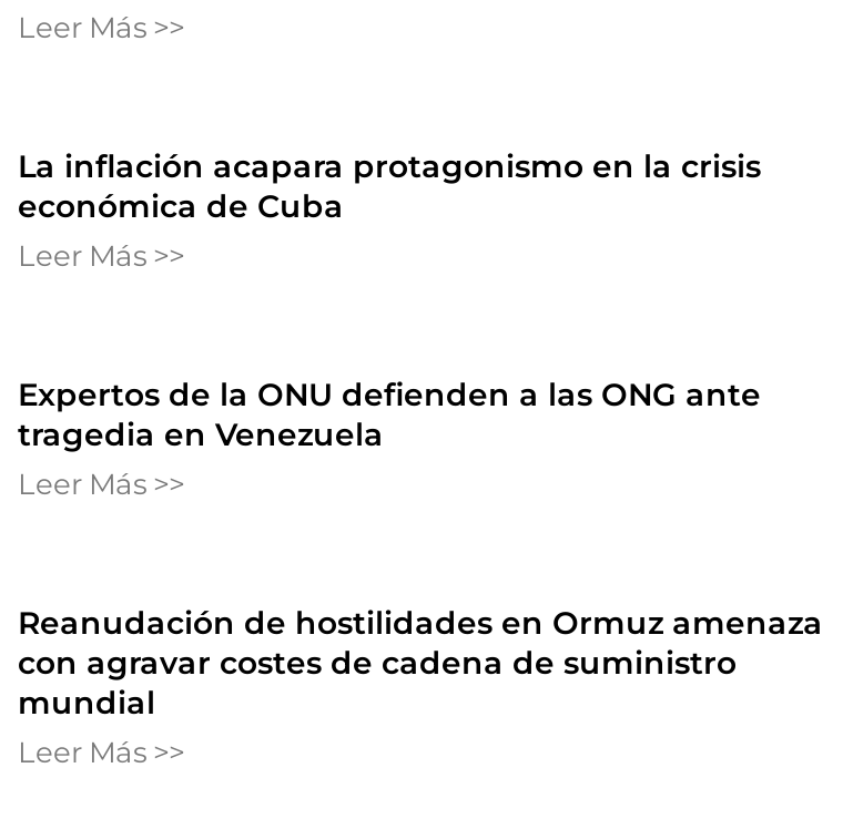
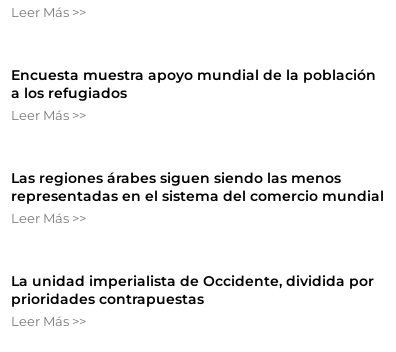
- La inflación acapara protagonismo en la crisis
- económica de Cuba
+ Encuesta muestra apoyo mundial de la población
+ a los refugiados

- Expertos de la ONU defienden a las ONG ante
- tragedia en Venezuela
+ Las regiones árabes siguen siendo las menos
+ representadas en el sistema del comercio mundial

- Reanudación de hostilidades en Ormuz amenaza
- con agravar costes de cadena de suministro
- mundial
+ La unidad imperialista de Occidente, dividida por
+ prioridades contrapuestas
